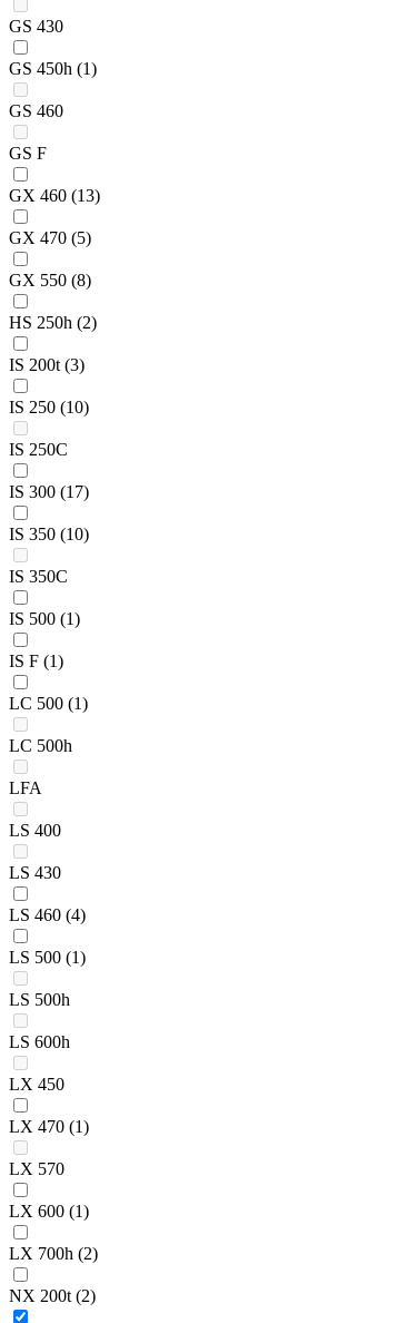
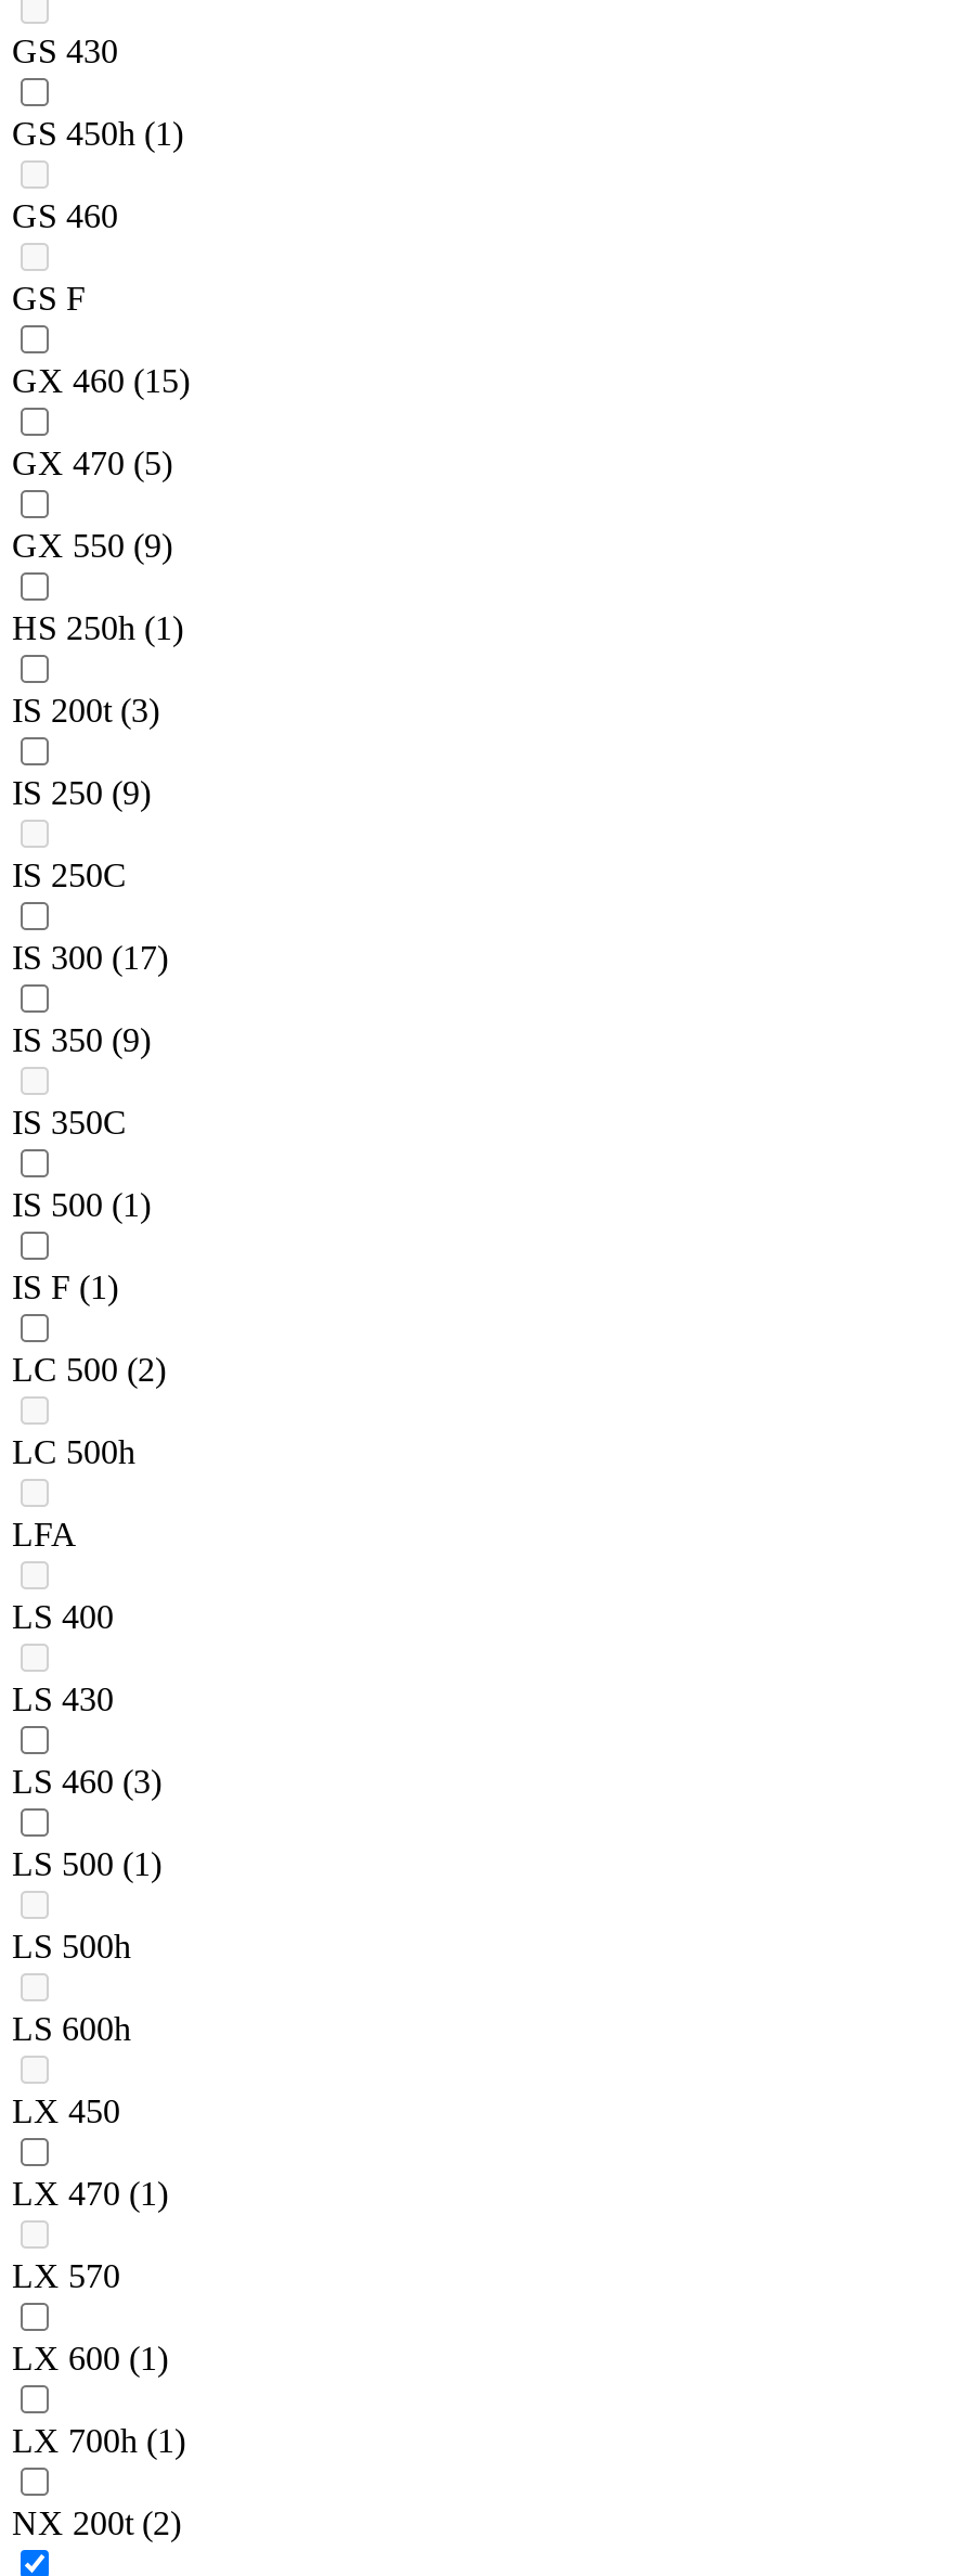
- GX 460 (13)
+ GX 460 (15)

- GX 550 (8)
+ GX 550 (9)

- HS 250h (2)
+ HS 250h (1)

- IS 250 (10)
+ IS 250 (9)

- IS 350 (10)
+ IS 350 (9)

- LC 500 (1)
+ LC 500 (2)

- LS 460 (4)
+ LS 460 (3)

- LX 700h (2)
+ LX 700h (1)
